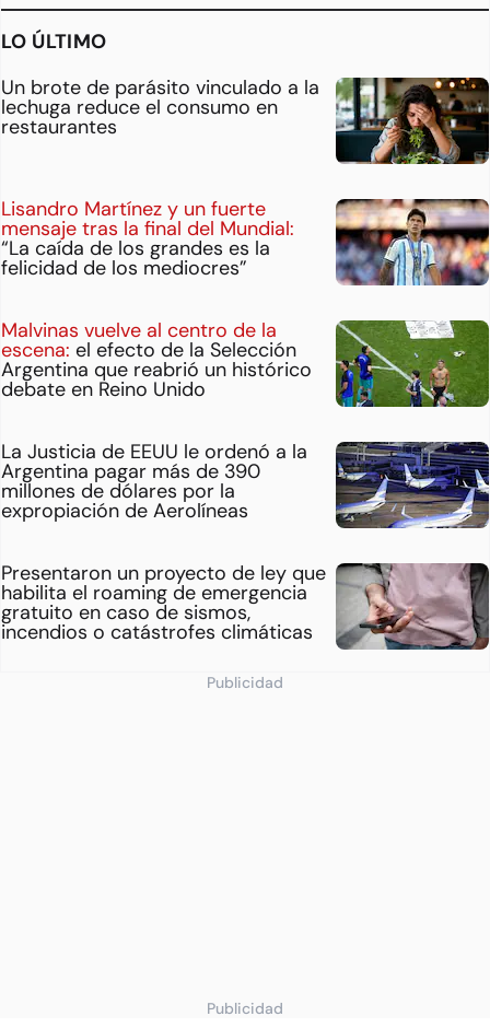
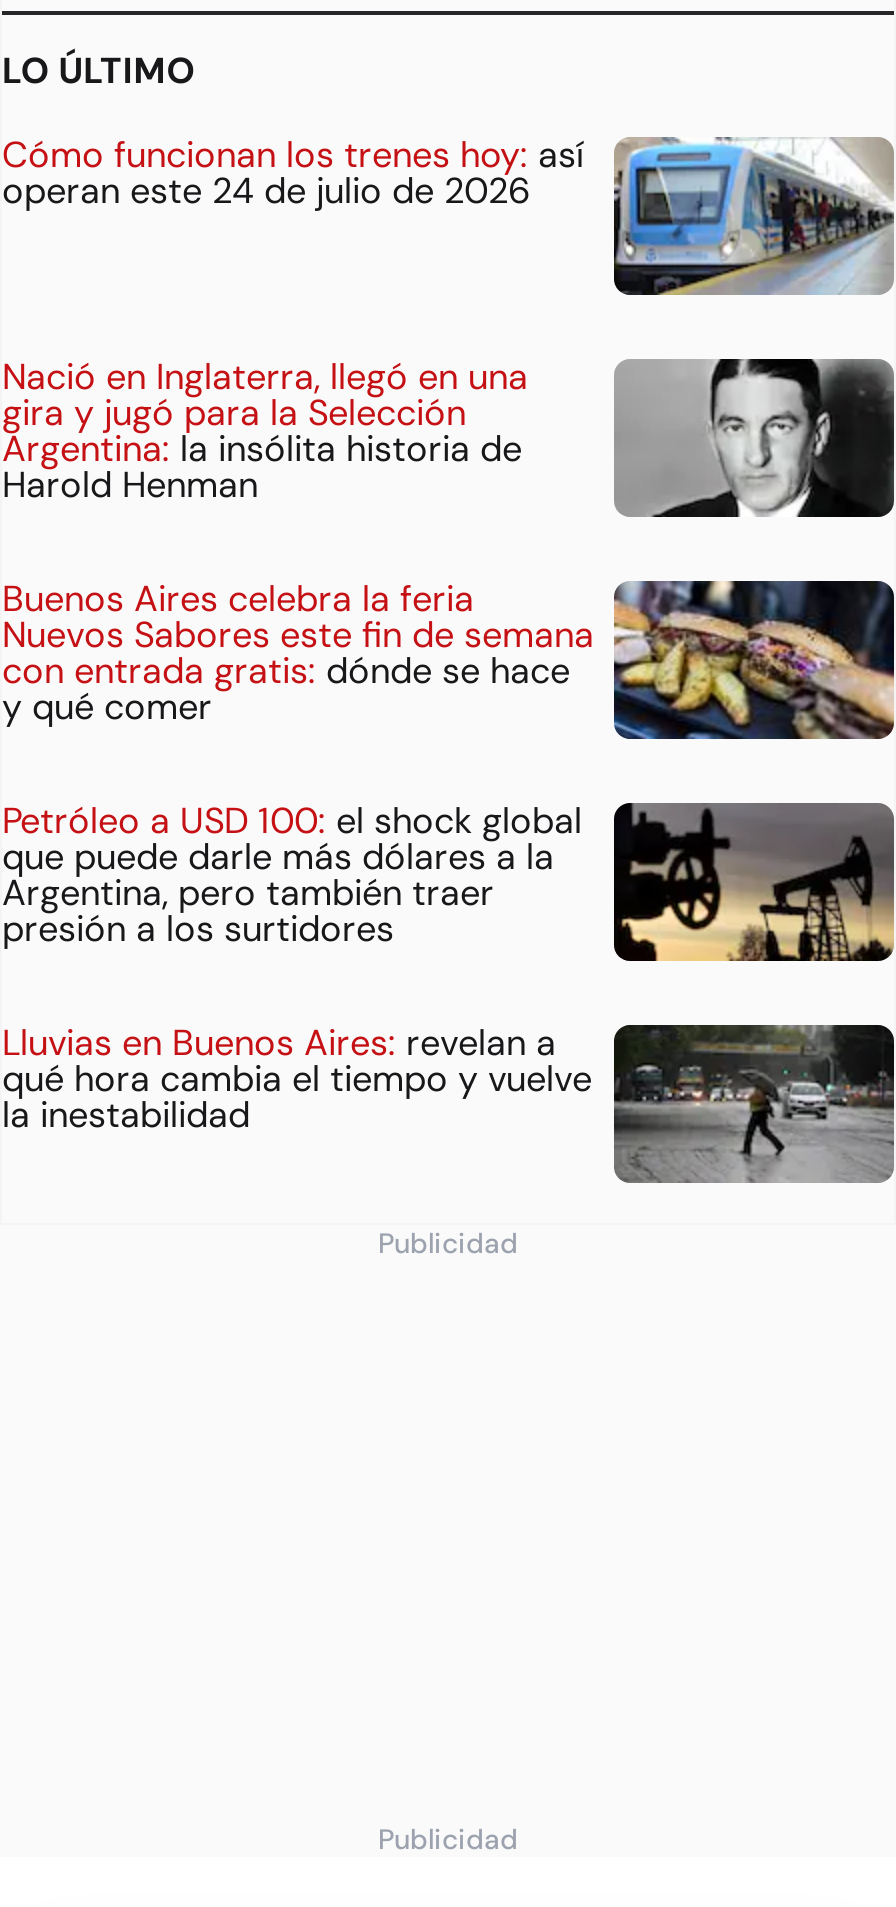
- [image]
- Un brote de parásito vinculado a la
- lechuga reduce el consumo en
- restaurantes
+ [image]
+ Cómo funcionan los trenes hoy: así
+ operan este 24 de julio de 2026

- Lisandro Martínez y un fuerte
- mensaje tras la final del Mundial:
- “La caída de los grandes es la
- felicidad de los mediocres”
+ Nació en Inglaterra, llegó en una
+ gira y jugó para la Selección
+ Argentina: la insólita historia de
+ Harold Henman

- [image]
+ [image]

- [image]
- Malvinas vuelve al centro de la
- escena: el efecto de la Selección
- Argentina que reabrió un histórico
- debate en Reino Unido
+ [image]
+ Buenos Aires celebra la feria
+ Nuevos Sabores este fin de semana
+ con entrada gratis: dónde se hace
+ y qué comer

- [image]
- La Justicia de EEUU le ordenó a la
- Argentina pagar más de 390
- millones de dólares por la
- expropiación de Aerolíneas
+ [image]
+ Petróleo a USD 100: el shock global
+ que puede darle más dólares a la
+ Argentina, pero también traer
+ presión a los surtidores

- [image]
- Presentaron un proyecto de ley que
- habilita el roaming de emergencia
- gratuito en caso de sismos,
- incendios o catástrofes climáticas
+ [image]
+ Lluvias en Buenos Aires: revelan a
+ qué hora cambia el tiempo y vuelve
+ la inestabilidad
